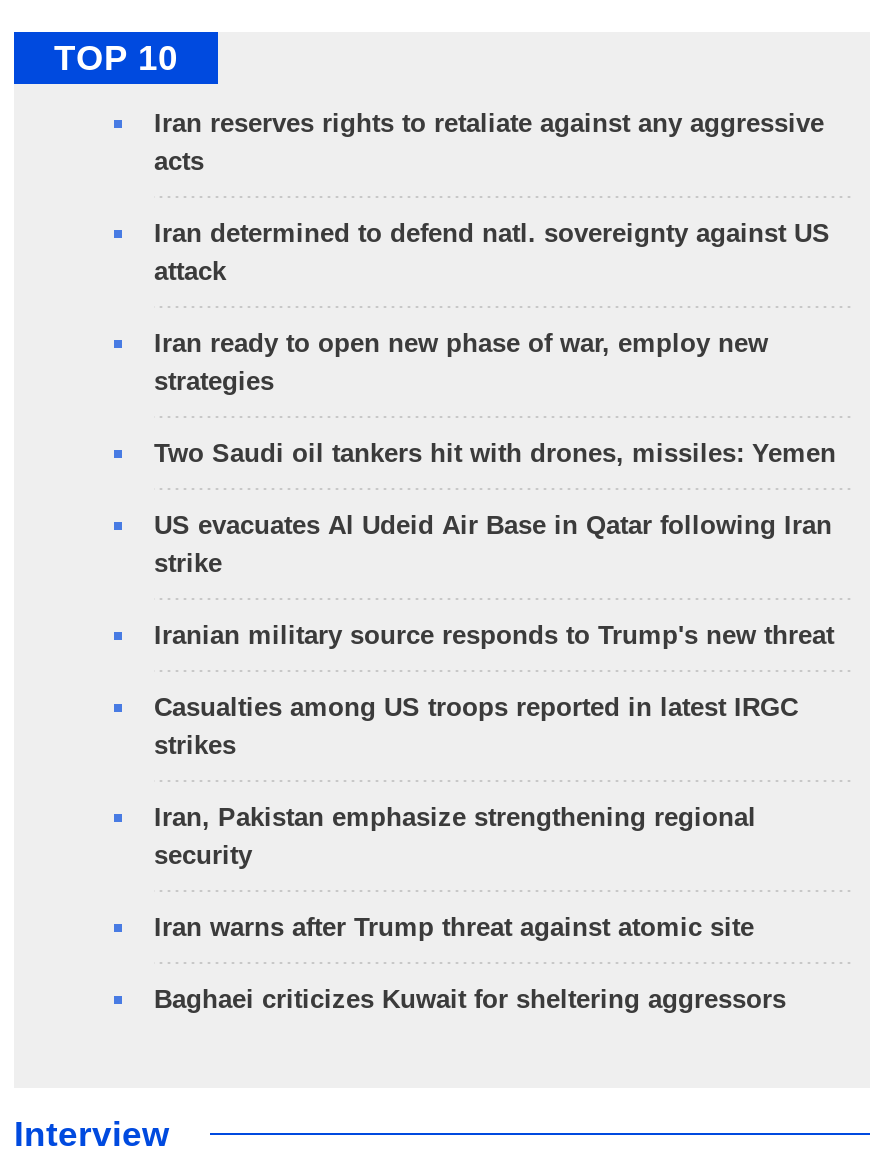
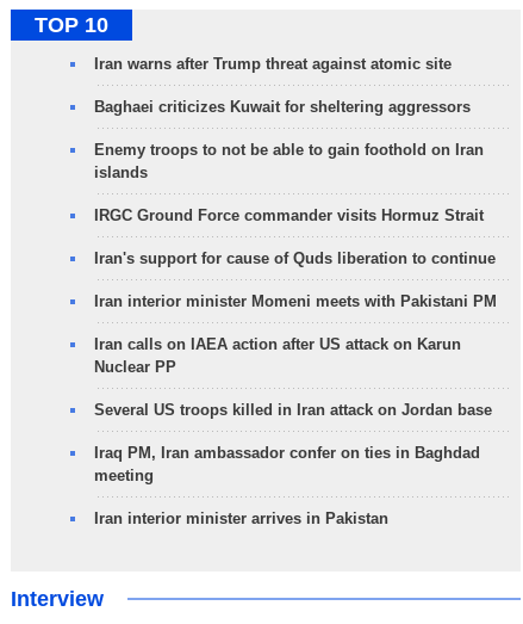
- Iran reserves rights to retaliate against any aggressive
- acts
- Iran determined to defend natl. sovereignty against US
- attack
- Iran ready to open new phase of war, employ new
- strategies
- Two Saudi oil tankers hit with drones, missiles: Yemen
- US evacuates Al Udeid Air Base in Qatar following Iran
- strike
- Iranian military source responds to Trump's new threat
- Casualties among US troops reported in latest IRGC
- strikes
- Iran, Pakistan emphasize strengthening regional
- security

moved up: Iran warns after Trump threat against atomic site | Baghaei criticizes Kuwait for sheltering aggressors

+ Enemy troops to not be able to gain foothold on Iran
+ islands
+ IRGC Ground Force commander visits Hormuz Strait
+ Iran's support for cause of Quds liberation to continue
+ Iran interior minister Momeni meets with Pakistani PM
+ Iran calls on IAEA action after US attack on Karun
+ Nuclear PP
+ Several US troops killed in Iran attack on Jordan base
+ Iraq PM, Iran ambassador confer on ties in Baghdad
+ meeting
+ Iran interior minister arrives in Pakistan
